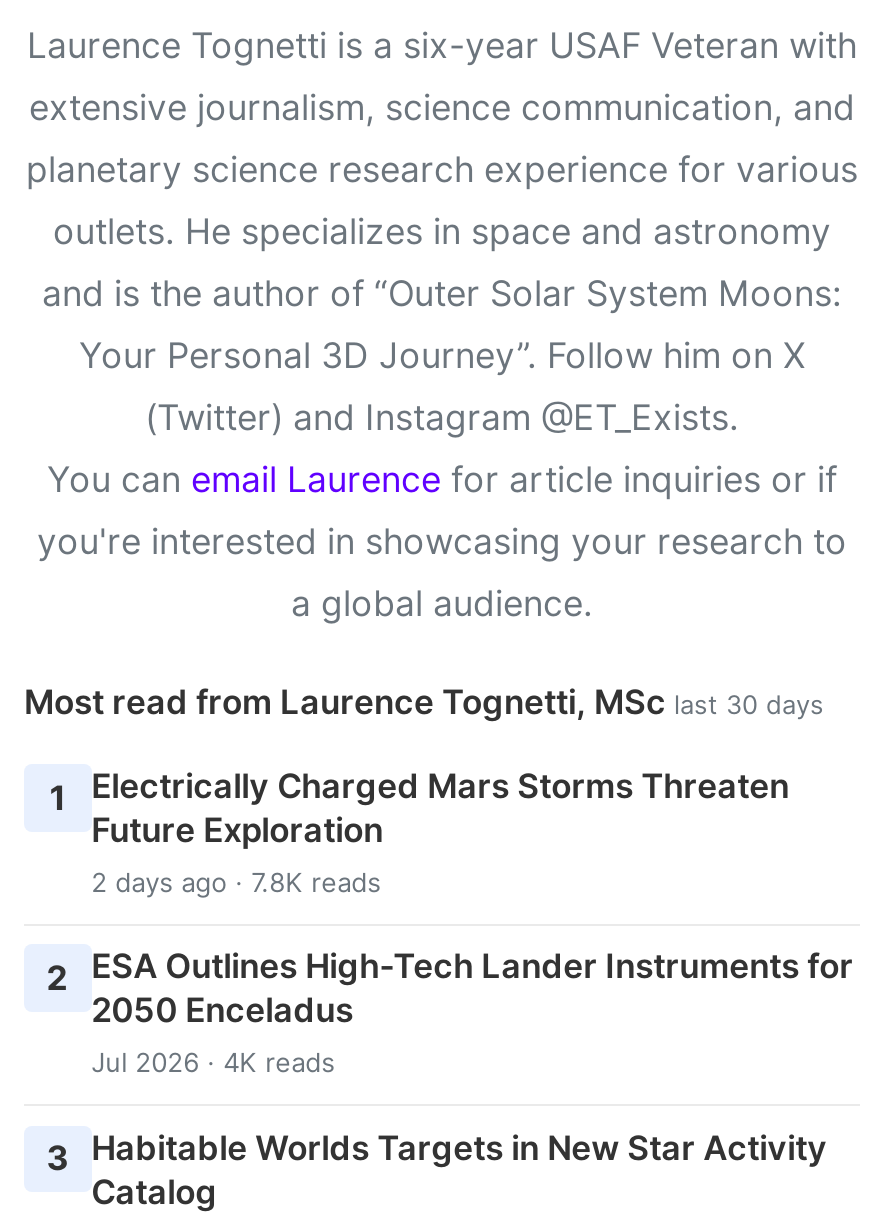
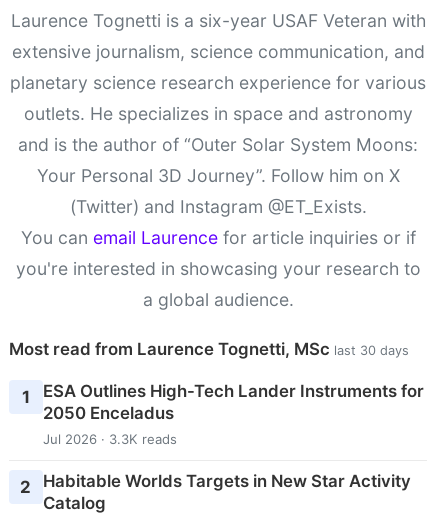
- Electrically Charged Mars Storms Threaten
- Future Exploration
- 2 days ago · 7.8K reads
- 2 ESA Outlines High-Tech Lander Instruments for
+ ESA Outlines High-Tech Lander Instruments for

- Jul 2026 · 4K reads
+ Jul 2026 · 3.3K reads

- 3 Habitable Worlds Targets in New Star Activity
+ 2 Habitable Worlds Targets in New Star Activity
